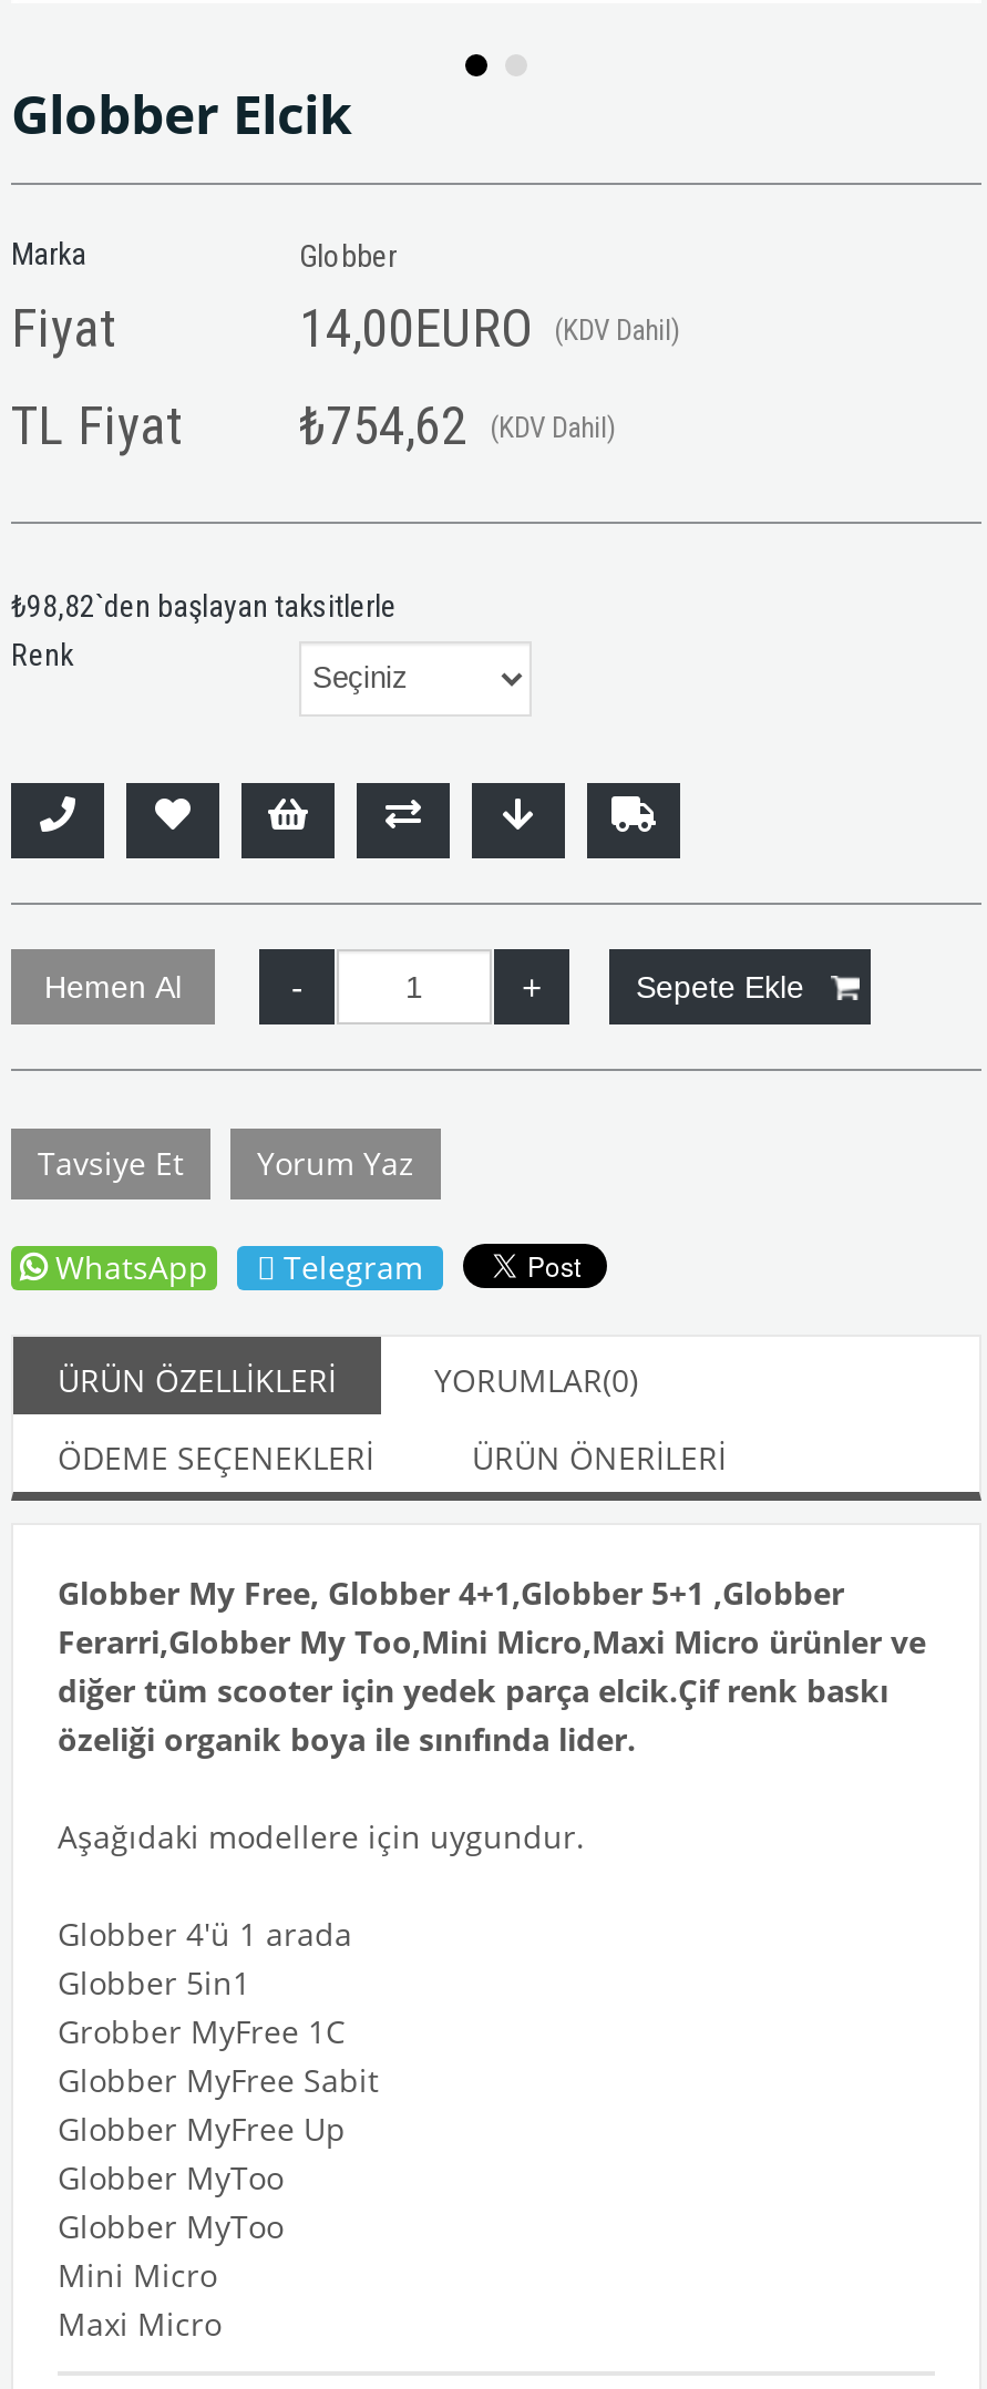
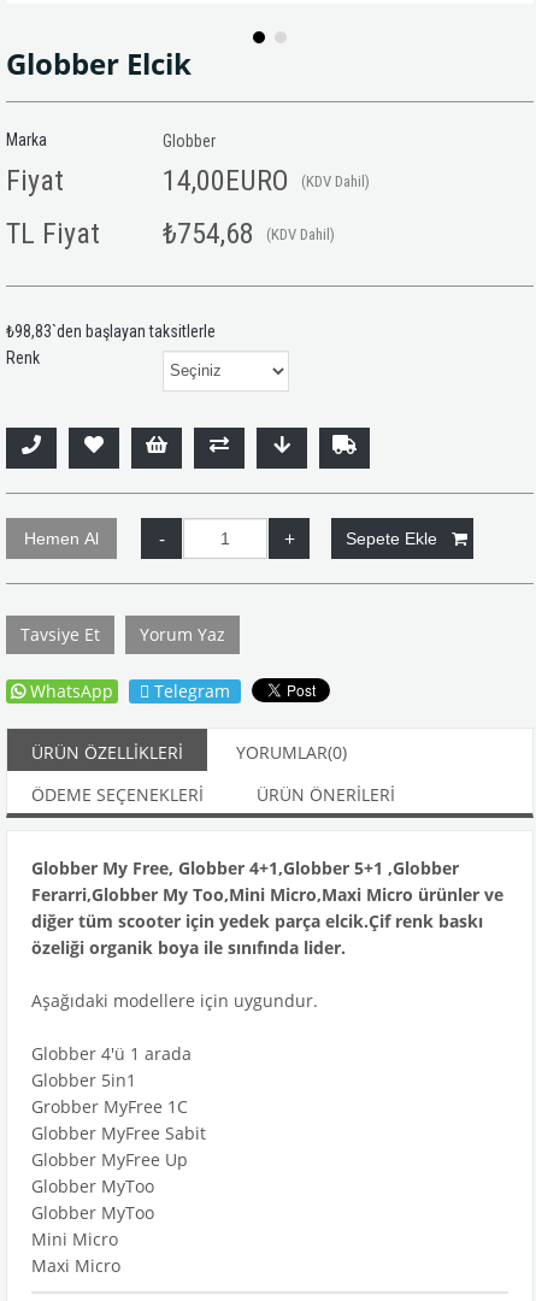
- TL Fiyat ₺754,62 (KDV Dahil)
+ TL Fiyat ₺754,68 (KDV Dahil)

- ₺98,82`den başlayan taksitlerle
+ ₺98,83`den başlayan taksitlerle
